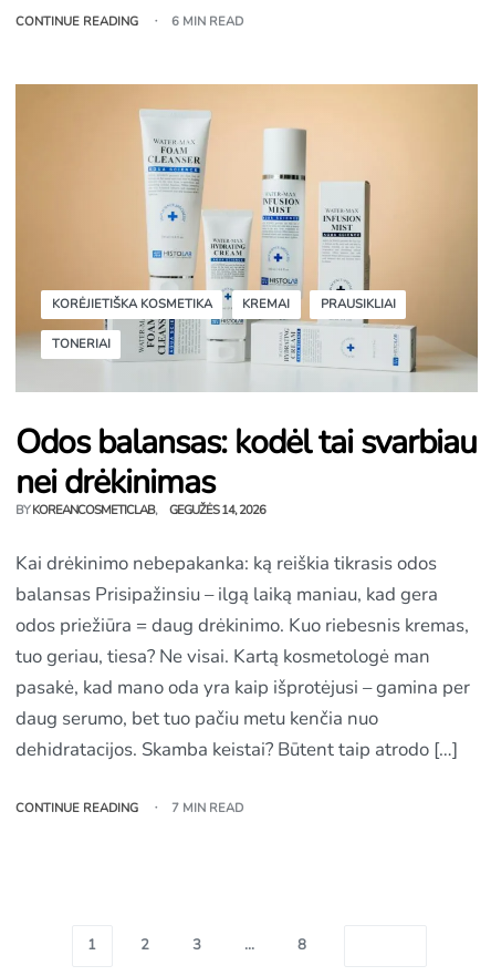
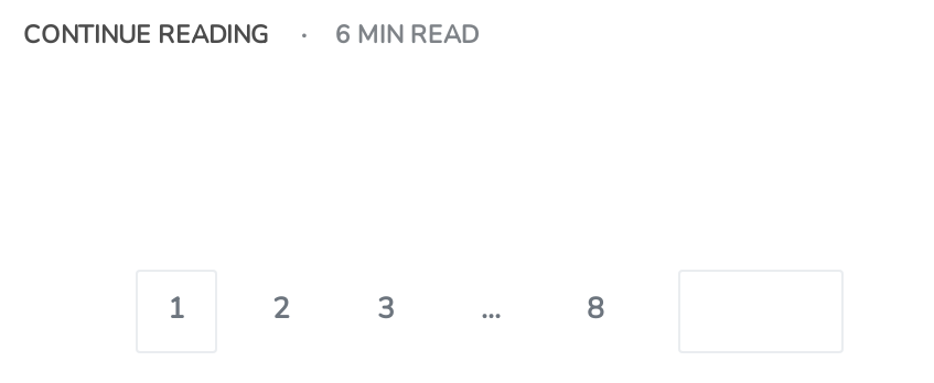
- [image]
- KORĖJIETIŠKA KOSMETIKA
- KREMAI
- PRAUSIKLIAI
- TONERIAI
- Odos balansas: kodėl tai svarbiau
- nei drėkinimas
- BYKOREANCOSMETICLAB
- GEGUŽĖS 14, 2026
- Kai drėkinimo nebepakanka: ką reiškia tikrasis odos
- balansas Prisipažinsiu – ilgą laiką maniau, kad gera
- odos priežiūra = daug drėkinimo. Kuo riebesnis kremas,
- tuo geriau, tiesa? Ne visai. Kartą kosmetologė man
- pasakė, kad mano oda yra kaip išprotėjusi – gamina per
- daug serumo, bet tuo pačiu metu kenčia nuo
- dehidratacijos. Skamba keistai? Būtent taip atrodo […]
- CONTINUE READING
- 7 MIN READ
